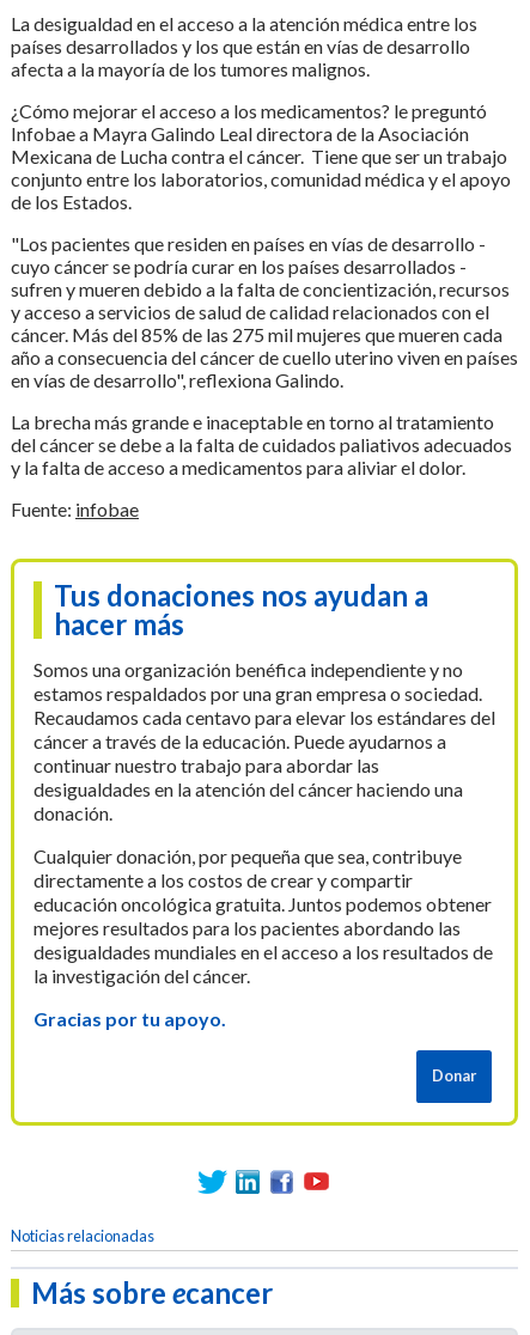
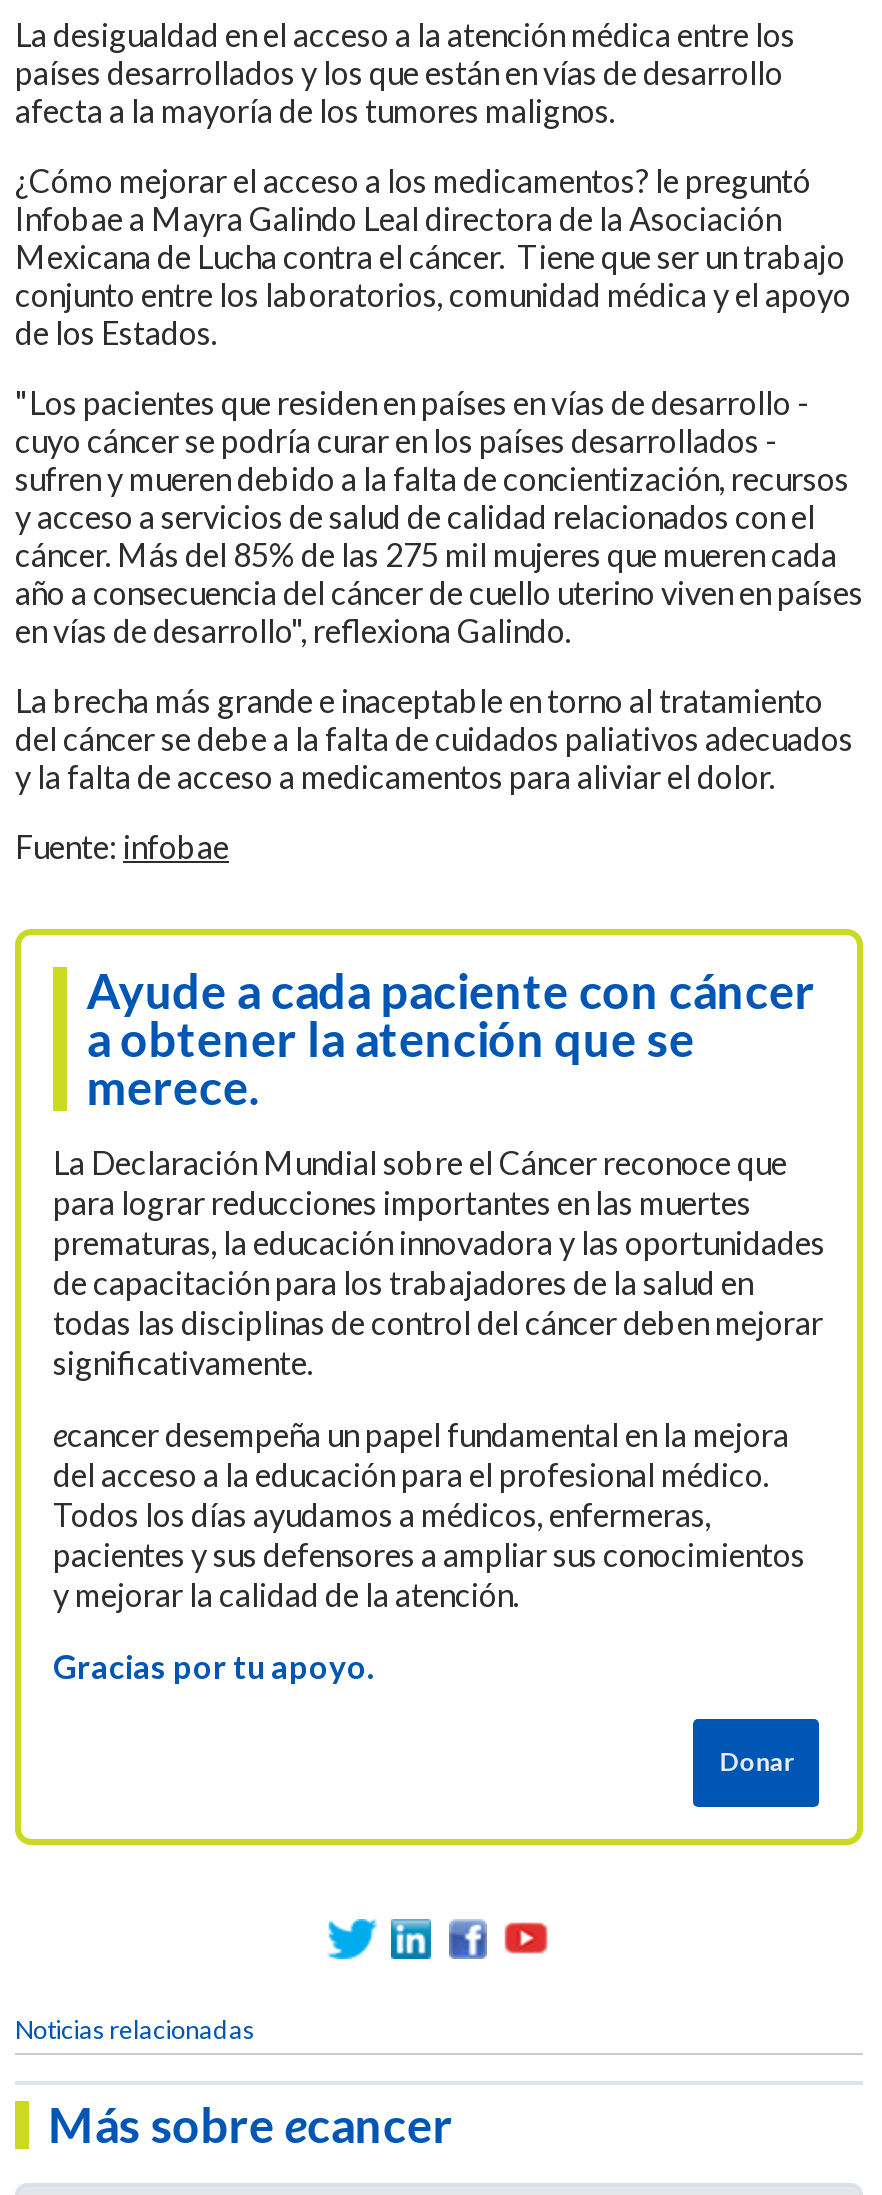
- Tus donaciones nos ayudan a
- hacer más
+ Ayude a cada paciente con cáncer
+ a obtener la atención que se
+ merece.

- Somos una organización benéfica independiente y no
- estamos respaldados por una gran empresa o sociedad.
- Recaudamos cada centavo para elevar los estándares del
- cáncer a través de la educación. Puede ayudarnos a
- continuar nuestro trabajo para abordar las
- desigualdades en la atención del cáncer haciendo una
- donación.
+ La Declaración Mundial sobre el Cáncer reconoce que
+ para lograr reducciones importantes en las muertes
+ prematuras, la educación innovadora y las oportunidades
+ de capacitación para los trabajadores de la salud en
+ todas las disciplinas de control del cáncer deben mejorar
+ significativamente.

- Cualquier donación, por pequeña que sea, contribuye
- directamente a los costos de crear y compartir
- educación oncológica gratuita. Juntos podemos obtener
- mejores resultados para los pacientes abordando las
- desigualdades mundiales en el acceso a los resultados de
- la investigación del cáncer.
+ ecancer desempeña un papel fundamental en la mejora
+ del acceso a la educación para el profesional médico.
+ Todos los días ayudamos a médicos, enfermeras,
+ pacientes y sus defensores a ampliar sus conocimientos
+ y mejorar la calidad de la atención.
